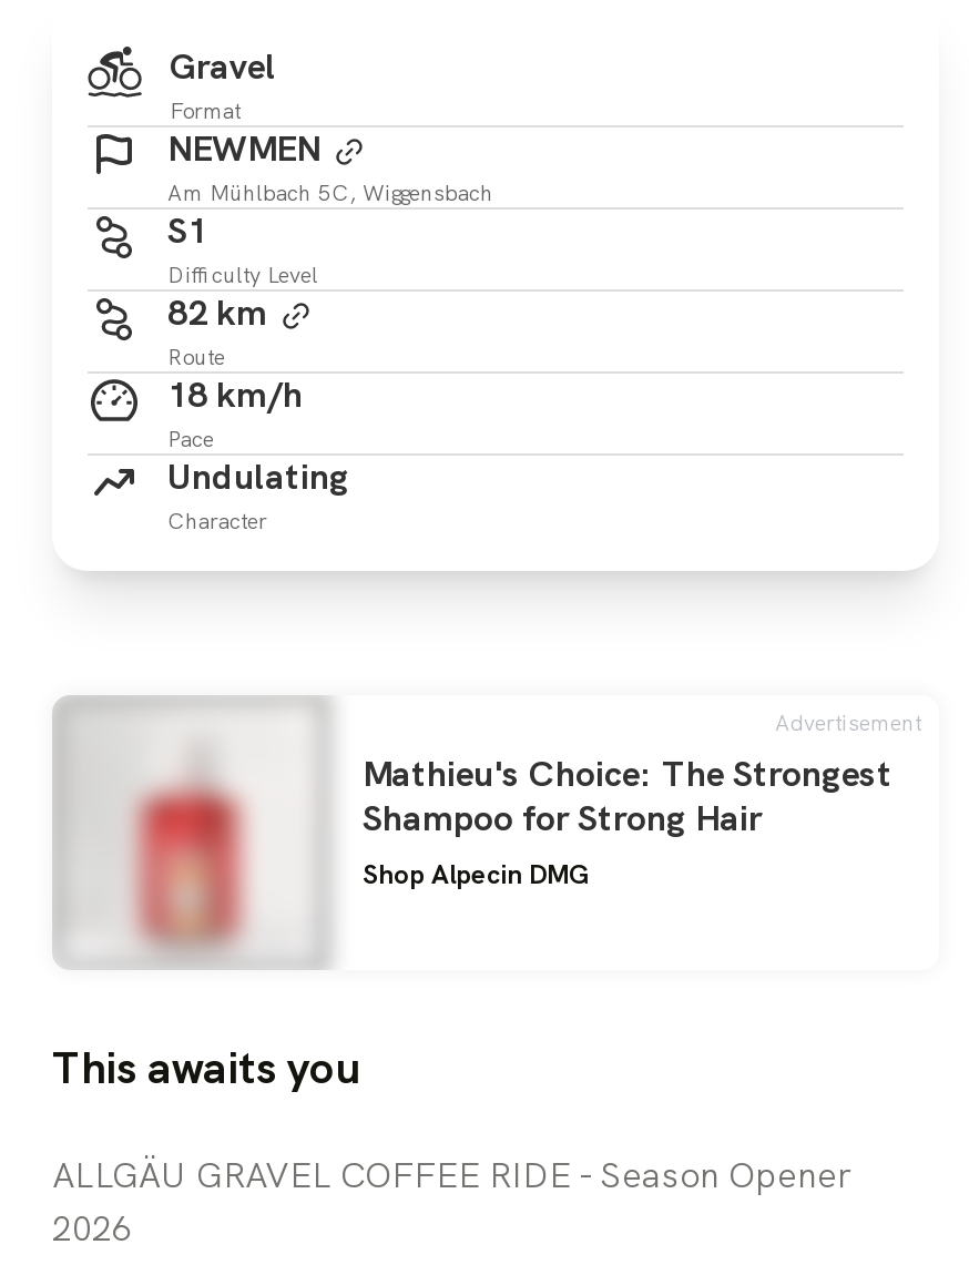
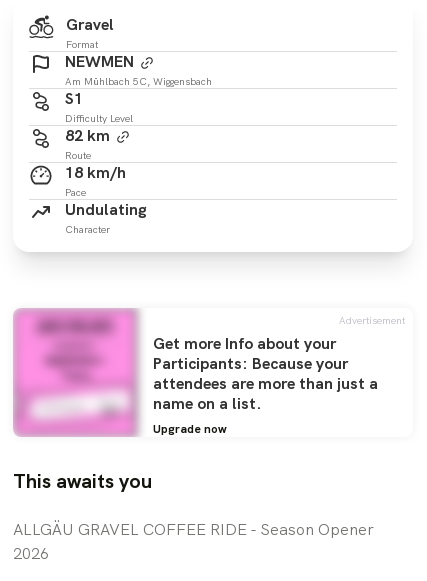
- [image]
- Mathieu's Choice: The Strongest
- Shampoo for Strong Hair
- Shop Alpecin DMG
+ [image]
+ Get more Info about your
+ Participants: Because your
+ attendees are more than just a
+ name on a list.
+ Upgrade now
